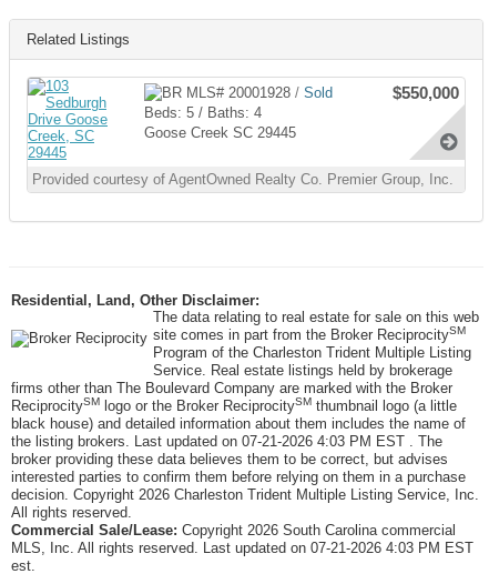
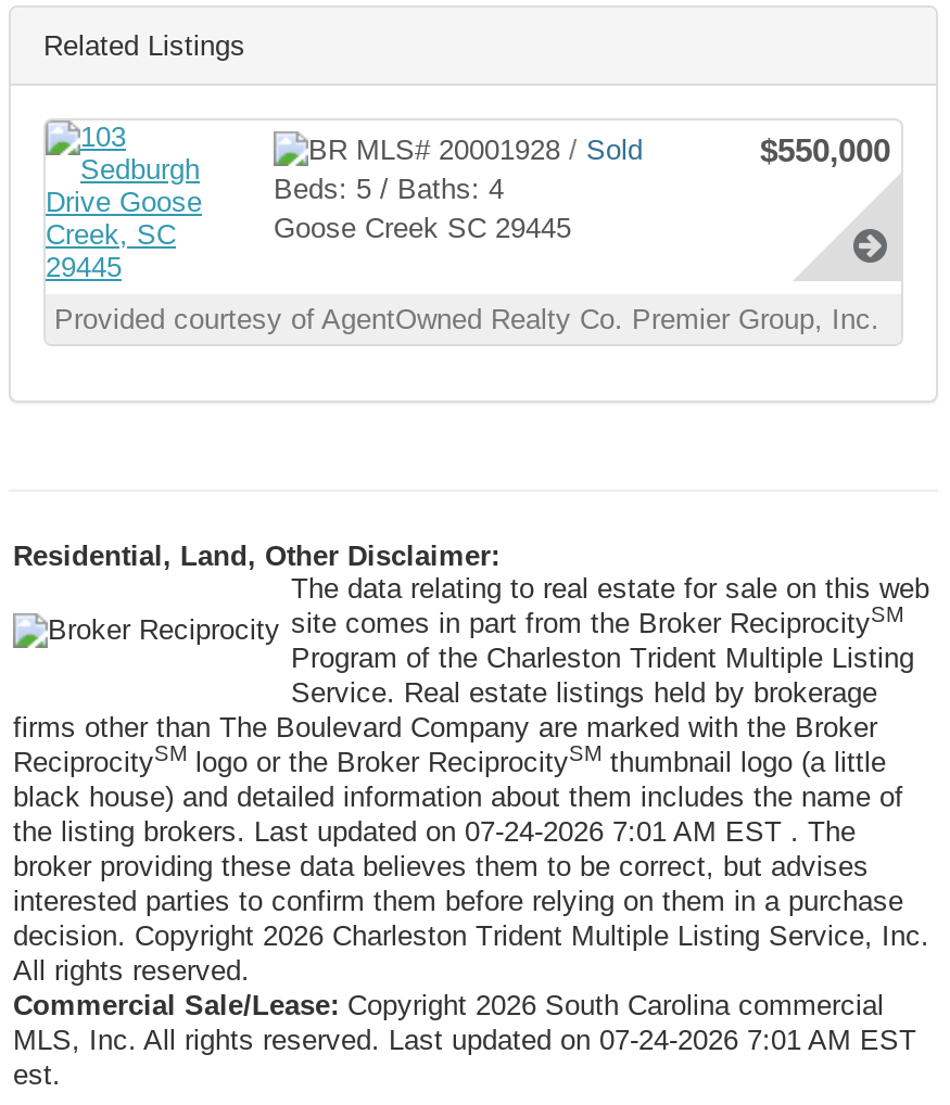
- the listing brokers. Last updated on 07-21-2026 4:03 PM EST . The
+ the listing brokers. Last updated on 07-24-2026 7:01 AM EST . The

- MLS, Inc. All rights reserved. Last updated on 07-21-2026 4:03 PM EST
+ MLS, Inc. All rights reserved. Last updated on 07-24-2026 7:01 AM EST
